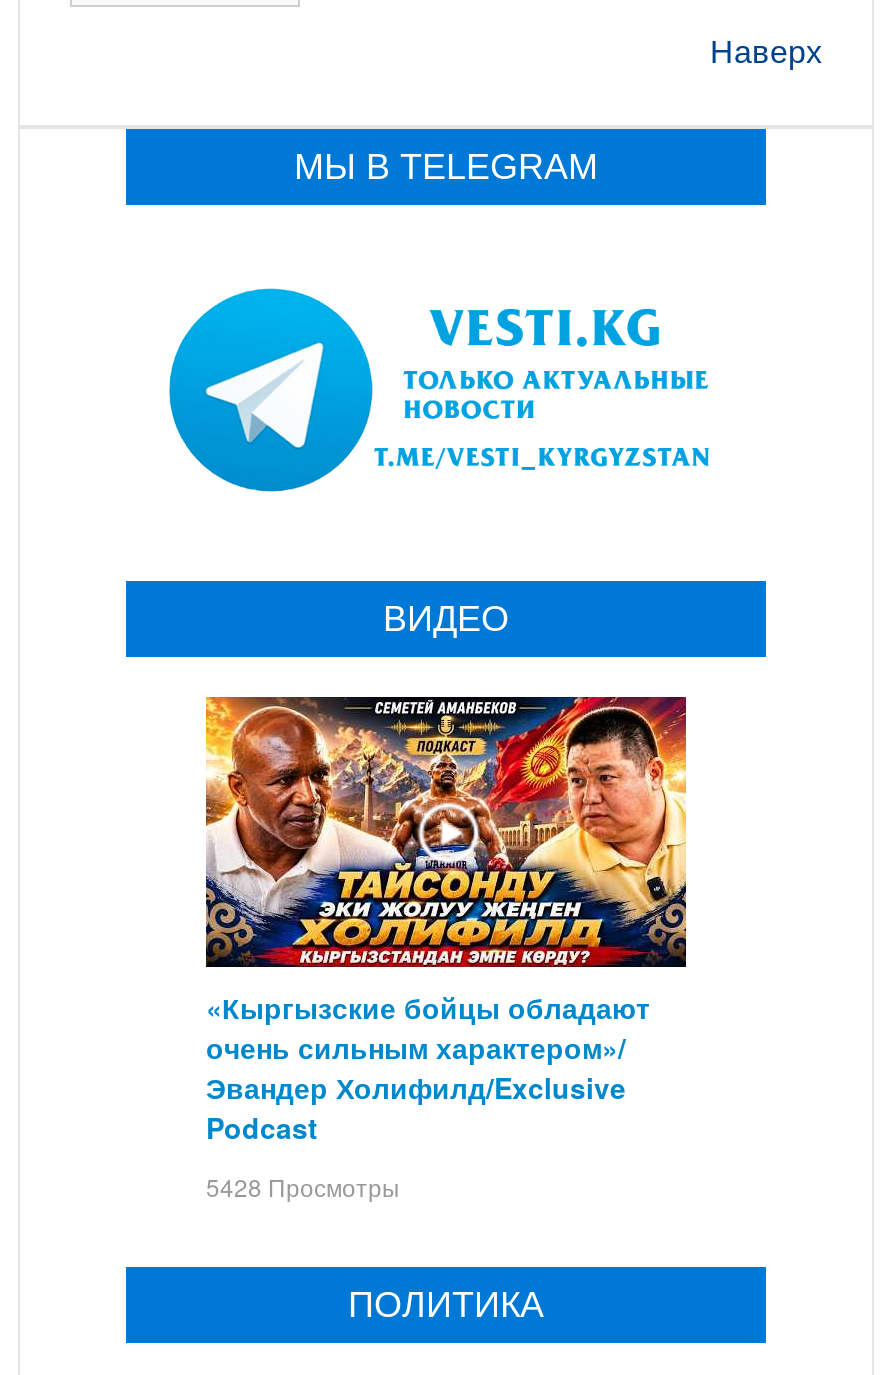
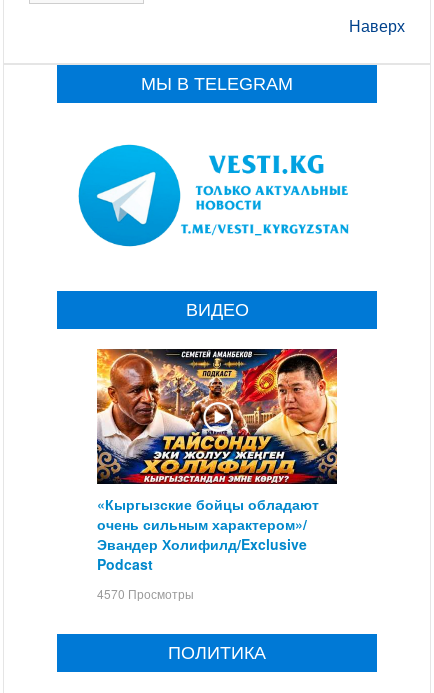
- 5428 Просмотры
+ 4570 Просмотры
